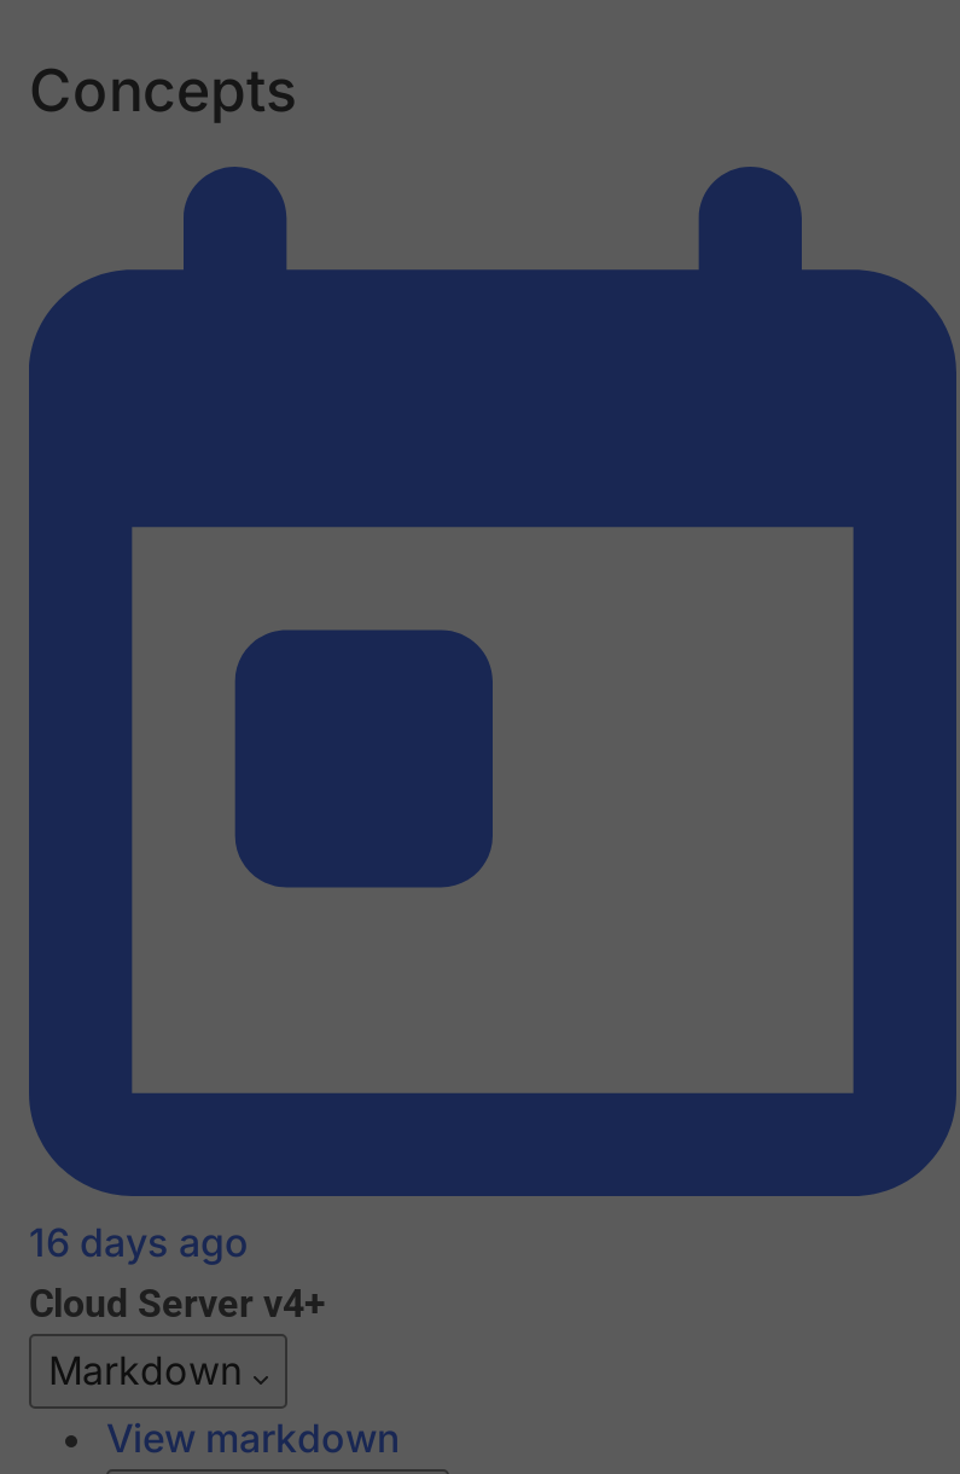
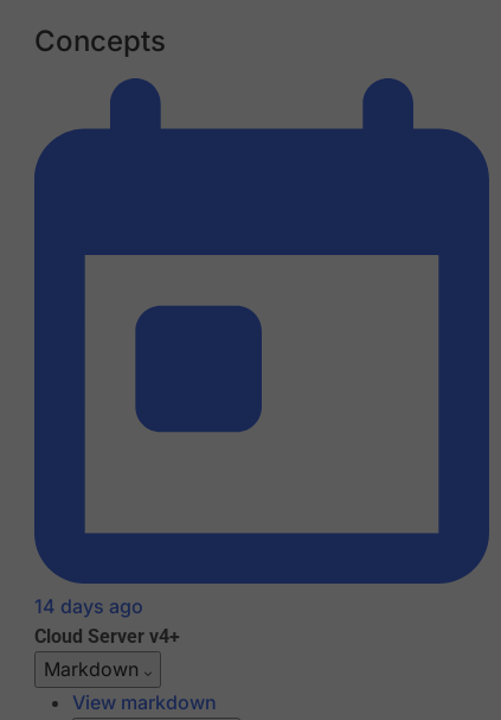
- 16 days ago
+ 14 days ago
